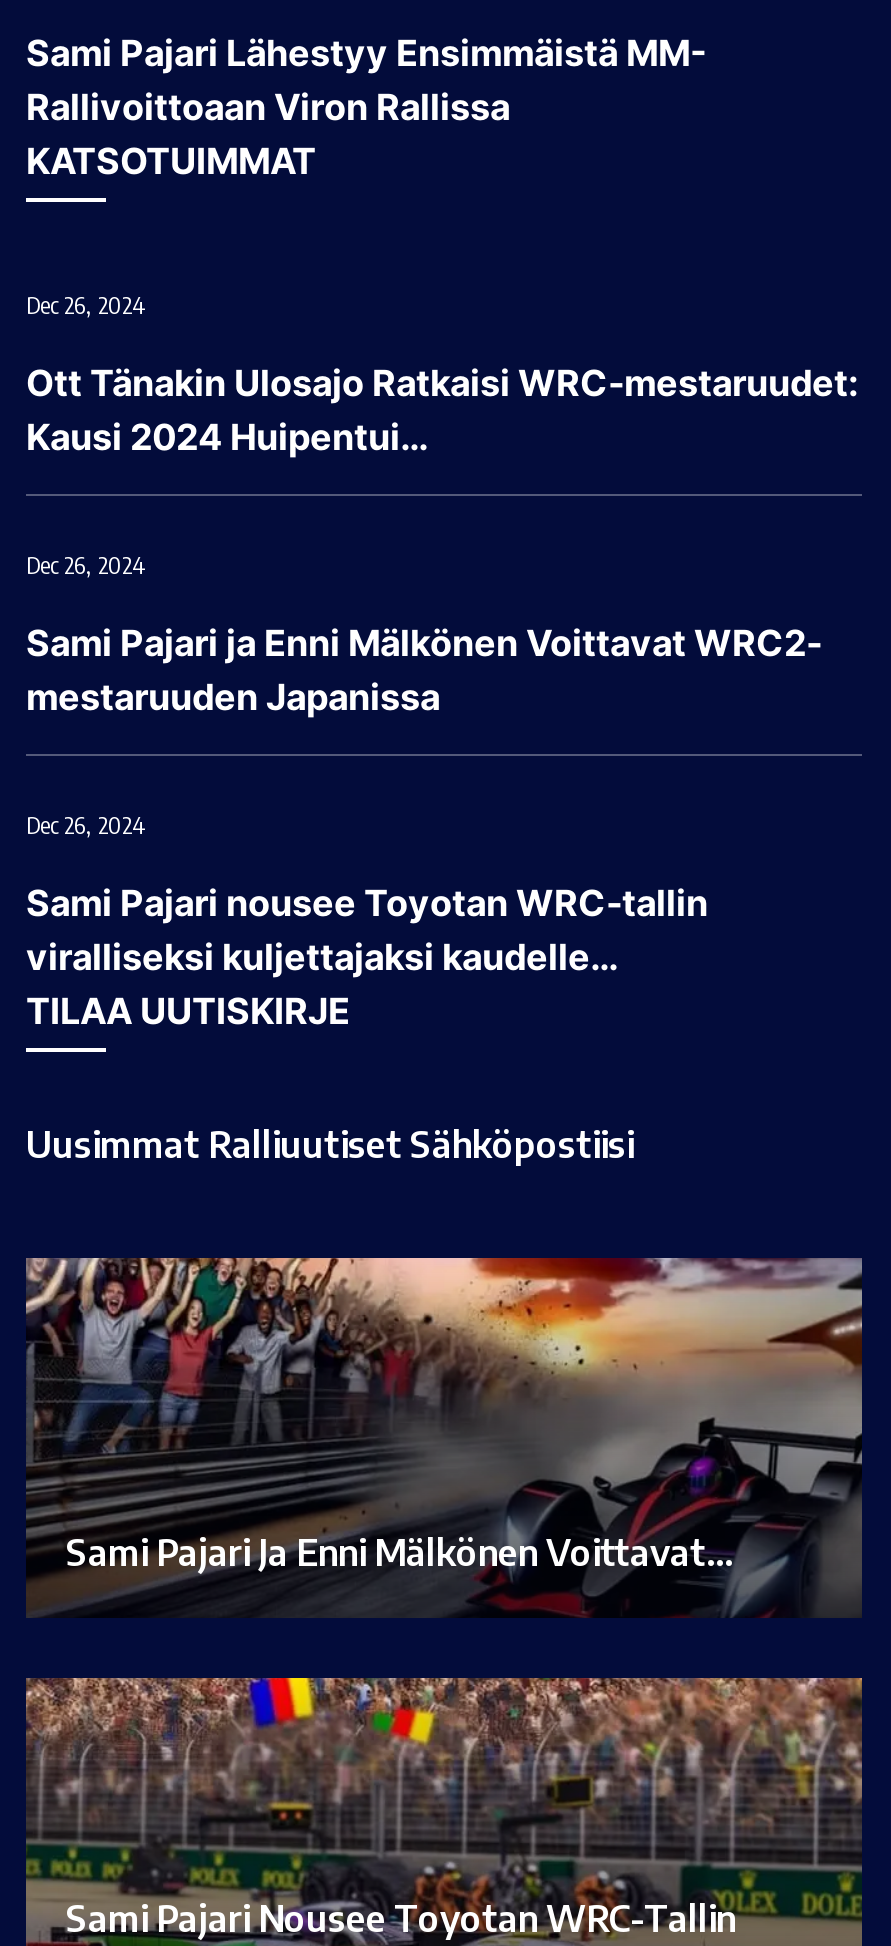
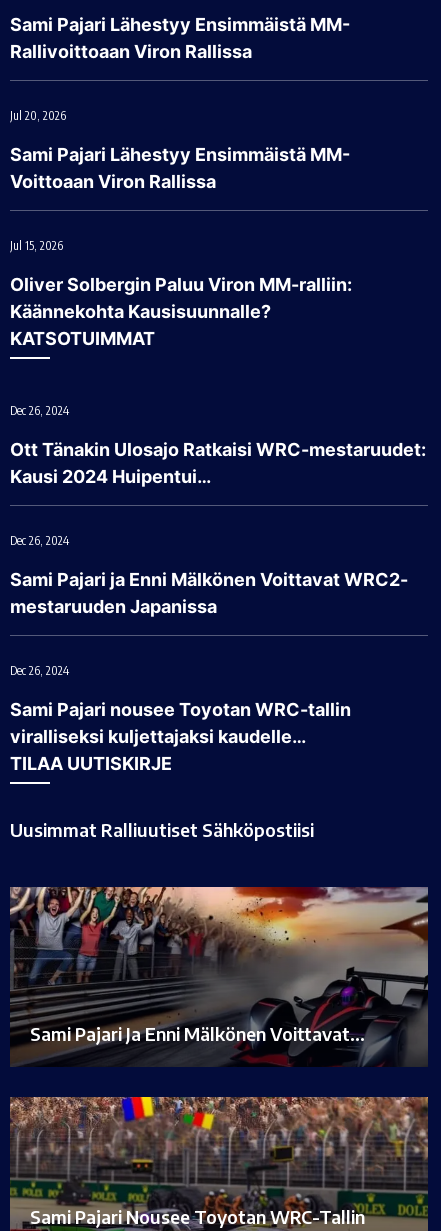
+ Jul 20, 2026
+ Sami Pajari Lähestyy Ensimmäistä MM-
+ Voittoaan Viron Rallissa
+ Jul 15, 2026
+ Oliver Solbergin Paluu Viron MM-ralliin:
+ Käännekohta Kausisuunnalle?
